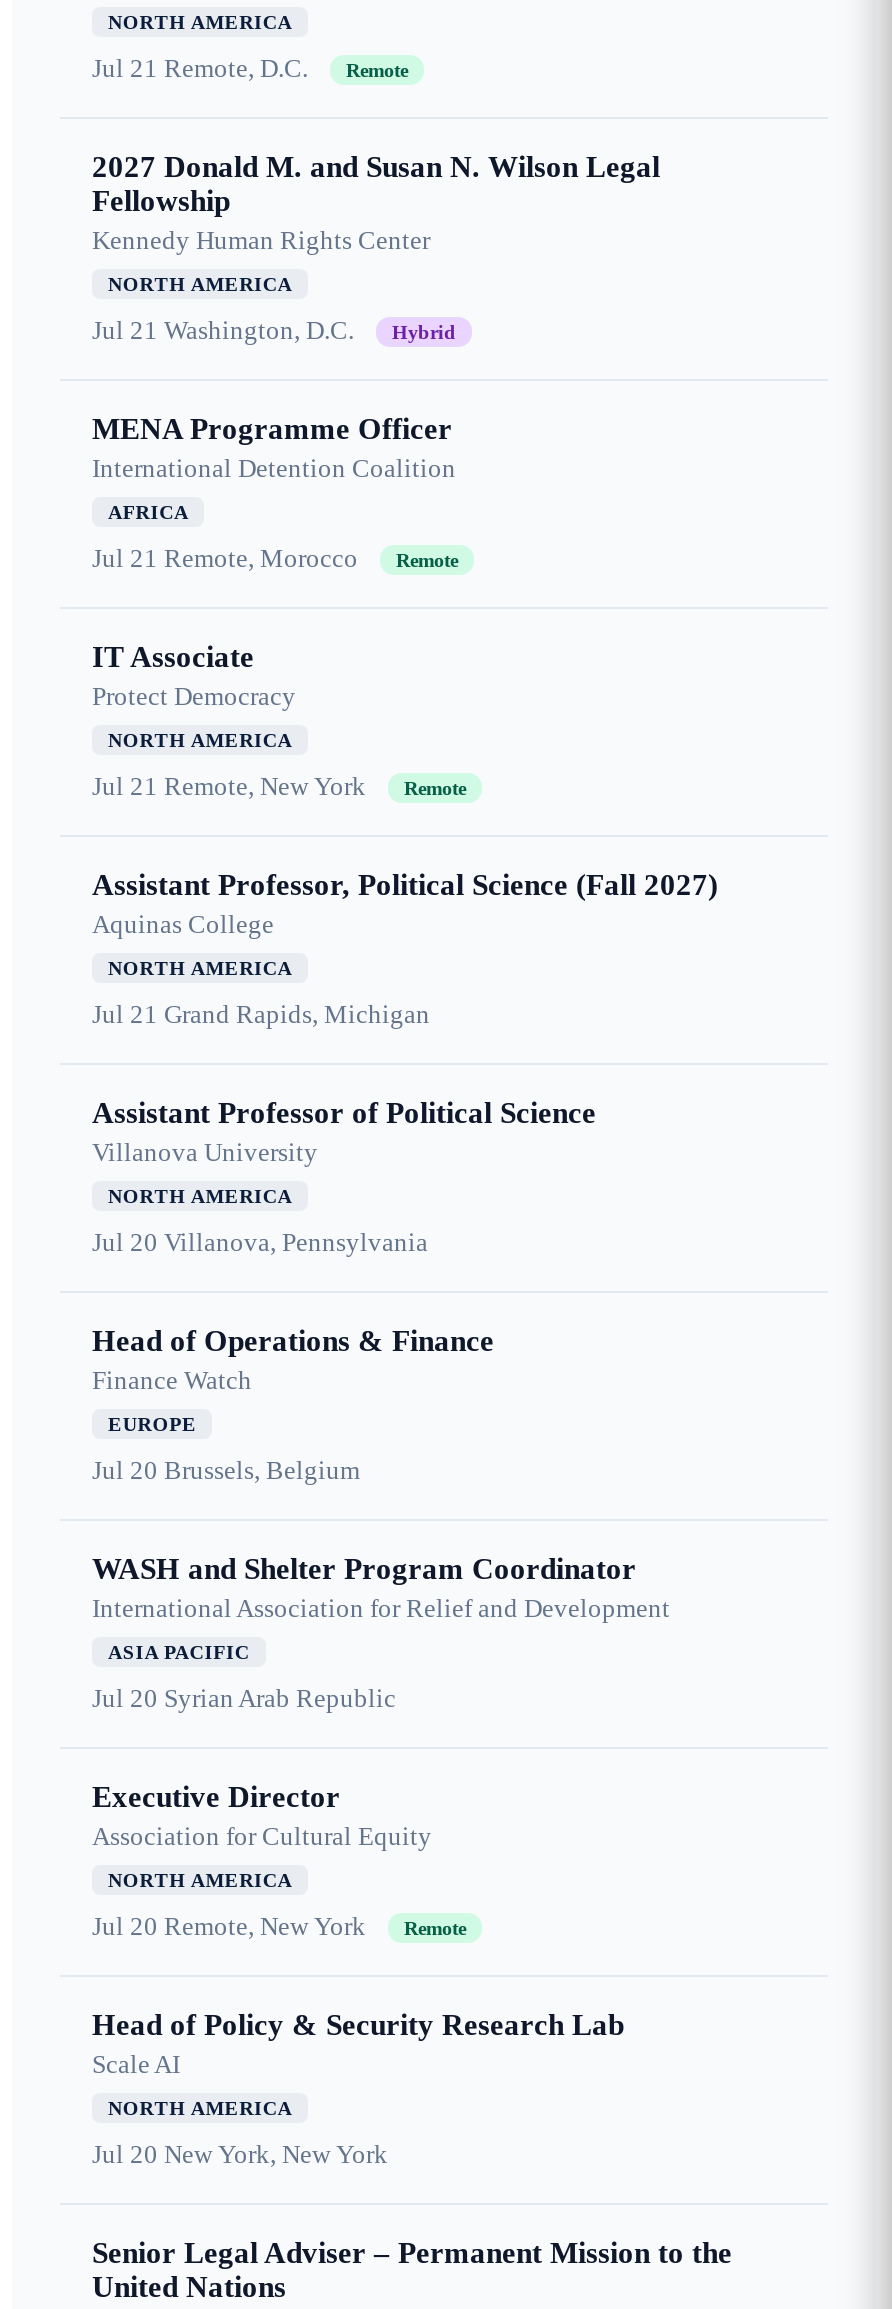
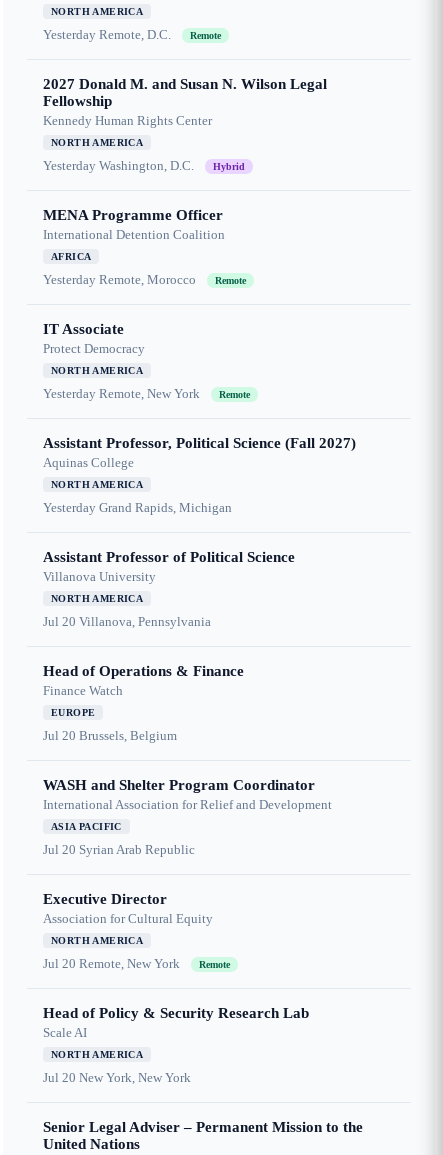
- Jul 21 Remote, D.C.
+ Yesterday Remote, D.C.

- Jul 21 Washington, D.C.
+ Yesterday Washington, D.C.

- Jul 21 Remote, Morocco
+ Yesterday Remote, Morocco

- Jul 21 Remote, New York
+ Yesterday Remote, New York

- Jul 21 Grand Rapids, Michigan
+ Yesterday Grand Rapids, Michigan
